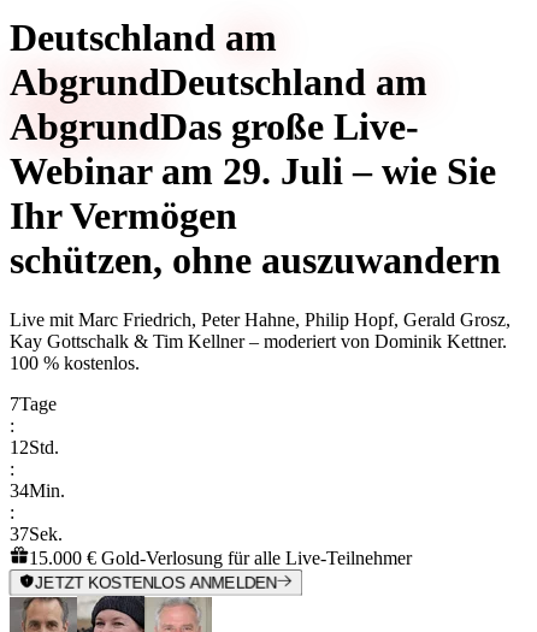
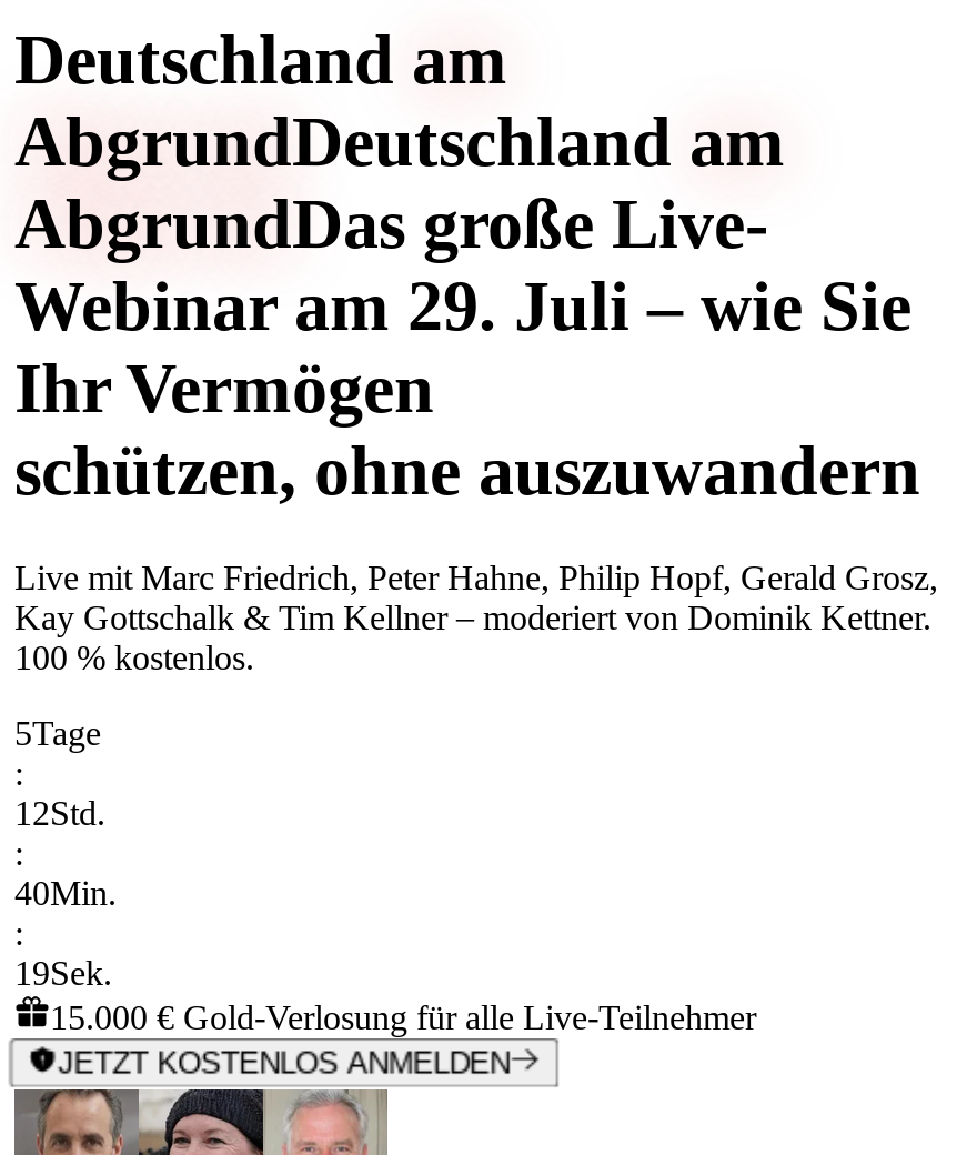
- 7Tage
+ 5Tage

- 34Min.
+ 40Min.

- 37Sek.
+ 19Sek.
